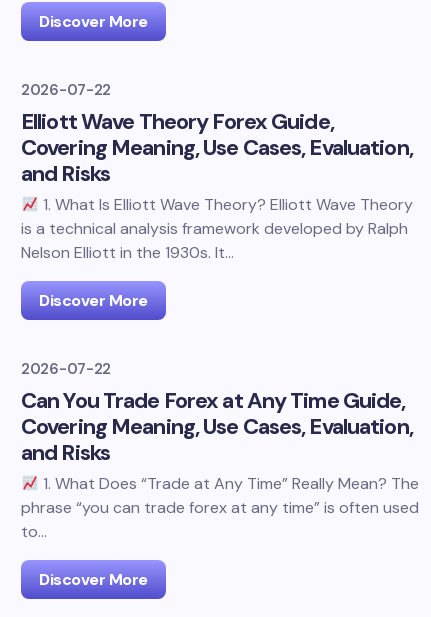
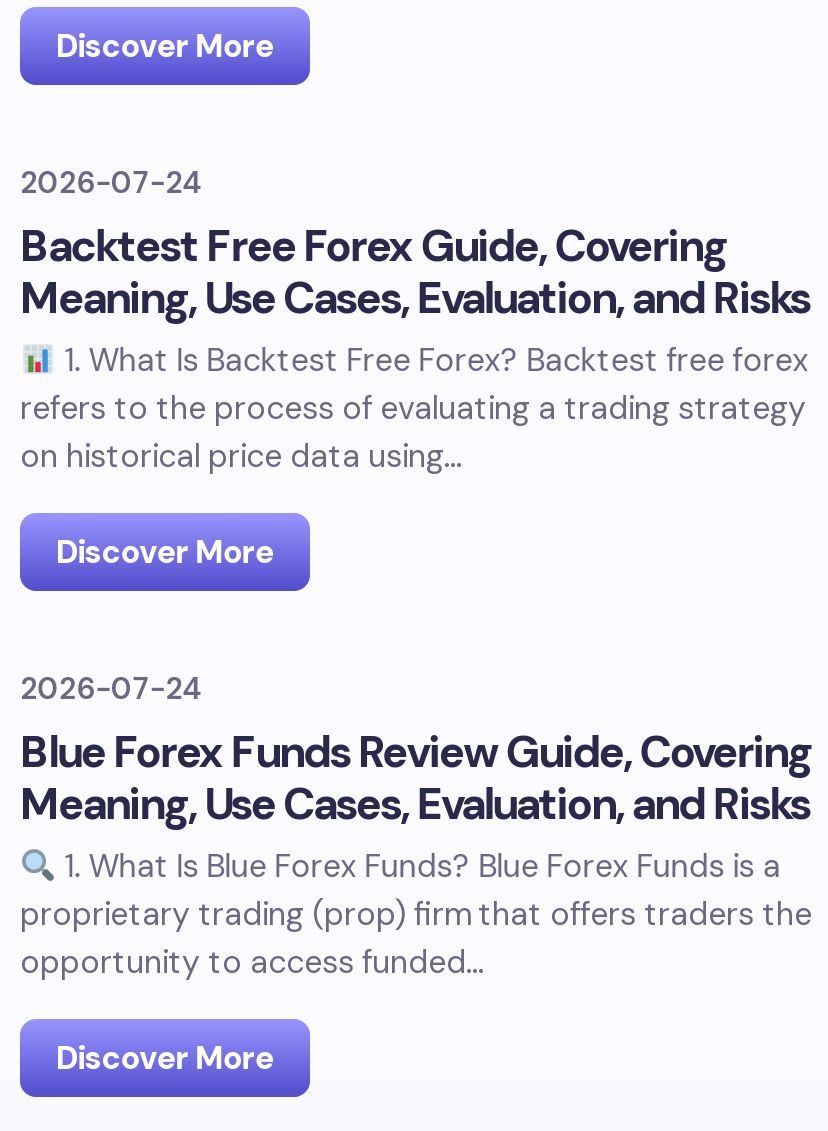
- 2026-07-22
- Elliott Wave Theory Forex Guide,
- Covering Meaning, Use Cases, Evaluation,
- and Risks
- 1. What Is Elliott Wave Theory? Elliott Wave Theory
- is a technical analysis framework developed by Ralph
- Nelson Elliott in the 1930s. It…
+ 2026-07-24
+ Backtest Free Forex Guide, Covering
+ Meaning, Use Cases, Evaluation, and Risks
+ 1. What Is Backtest Free Forex? Backtest free forex
+ refers to the process of evaluating a trading strategy
+ on historical price data using…

- 2026-07-22
- Can You Trade Forex at Any Time Guide,
- Covering Meaning, Use Cases, Evaluation,
- and Risks
- 1. What Does “Trade at Any Time” Really Mean? The
- phrase “you can trade forex at any time” is often used
- to…
+ 2026-07-24
+ Blue Forex Funds Review Guide, Covering
+ Meaning, Use Cases, Evaluation, and Risks
+ 1. What Is Blue Forex Funds? Blue Forex Funds is a
+ proprietary trading (prop) firm that offers traders the
+ opportunity to access funded…
